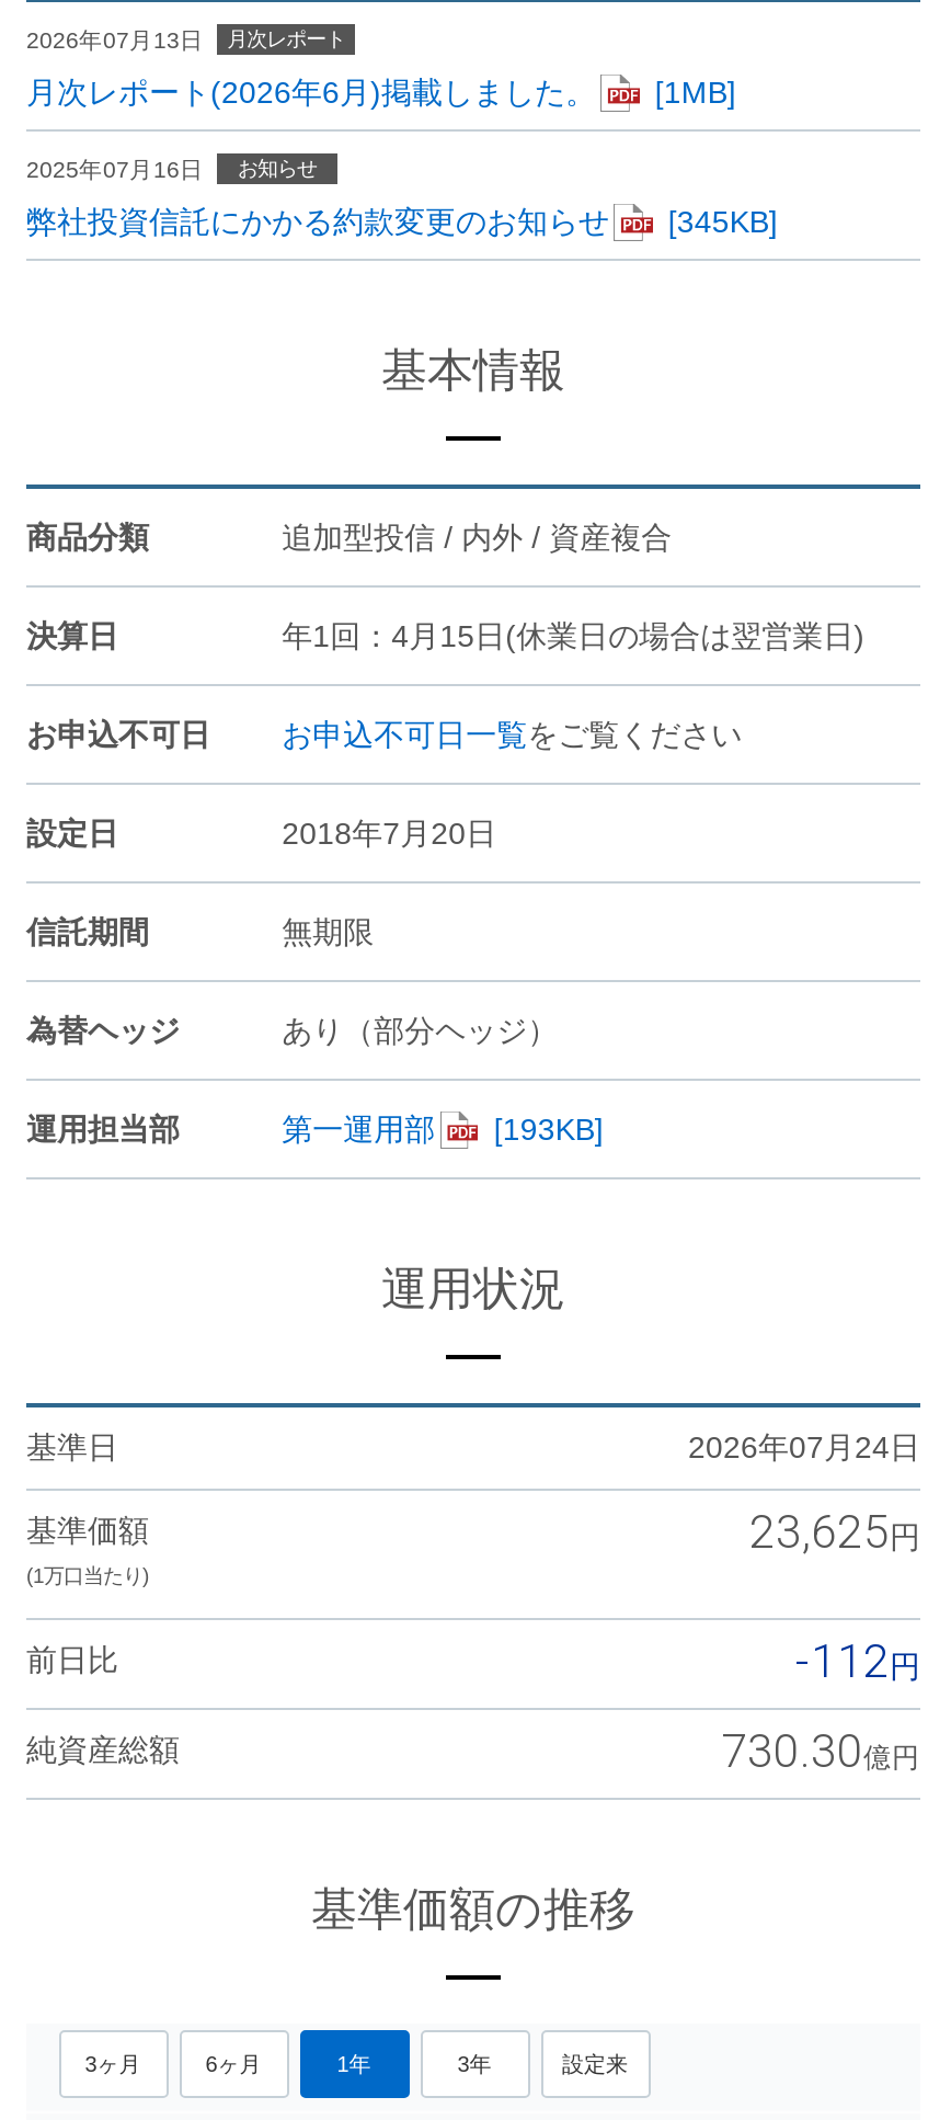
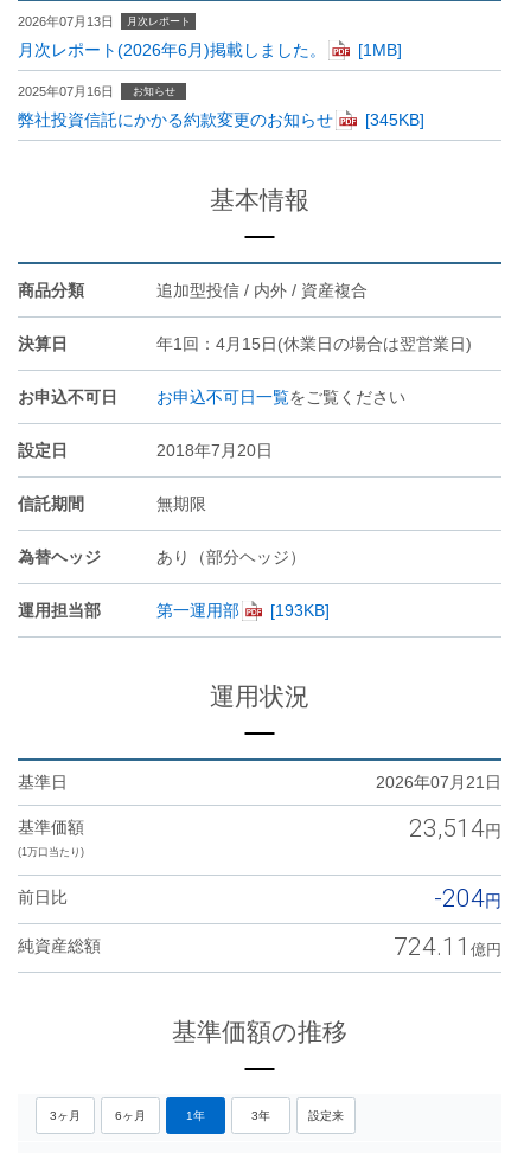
- 2026年07月24日
+ 2026年07月21日

- 23,625
+ 23,514

- -112
+ -204

- 730.30
+ 724.11
